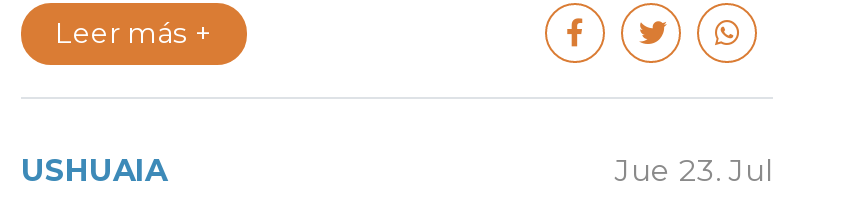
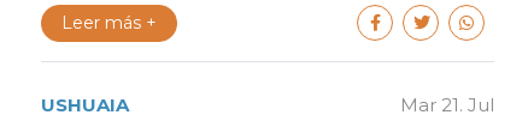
- Jue 23. Jul
+ Mar 21. Jul
